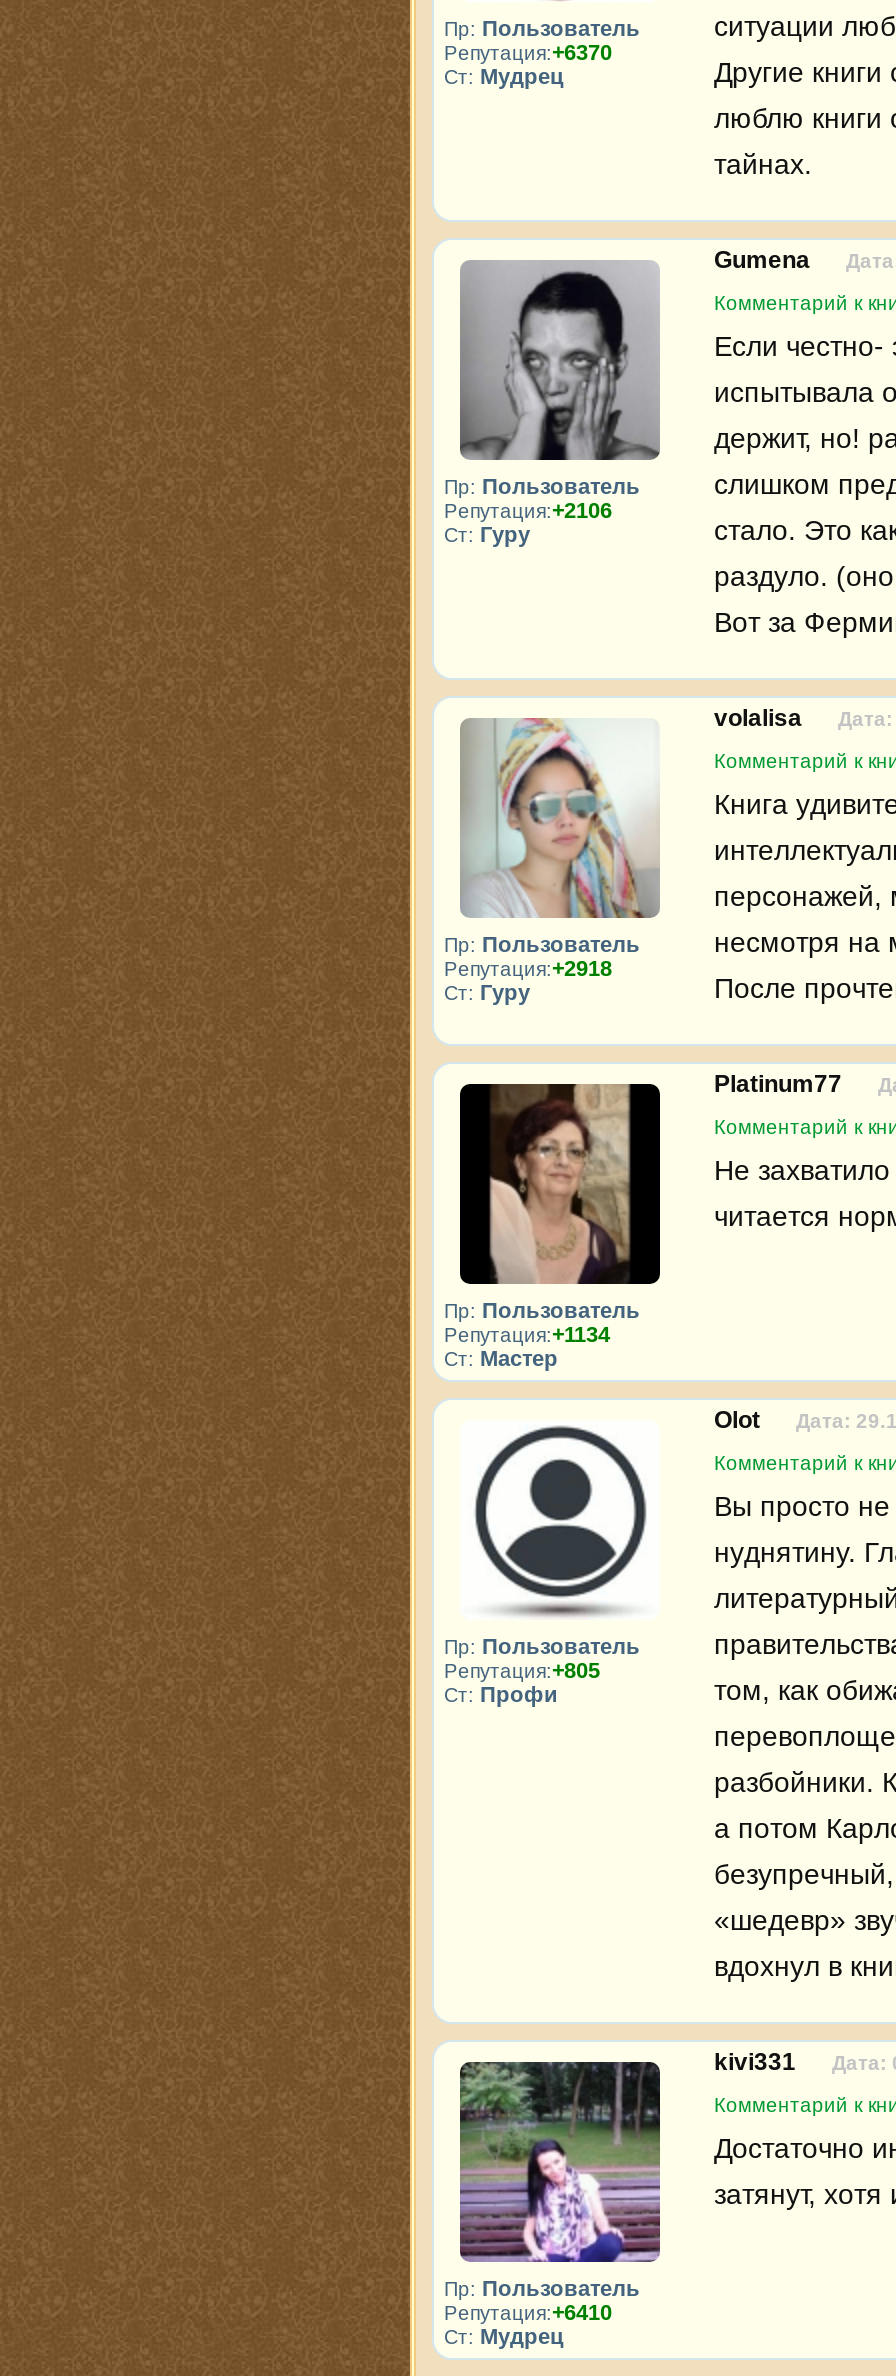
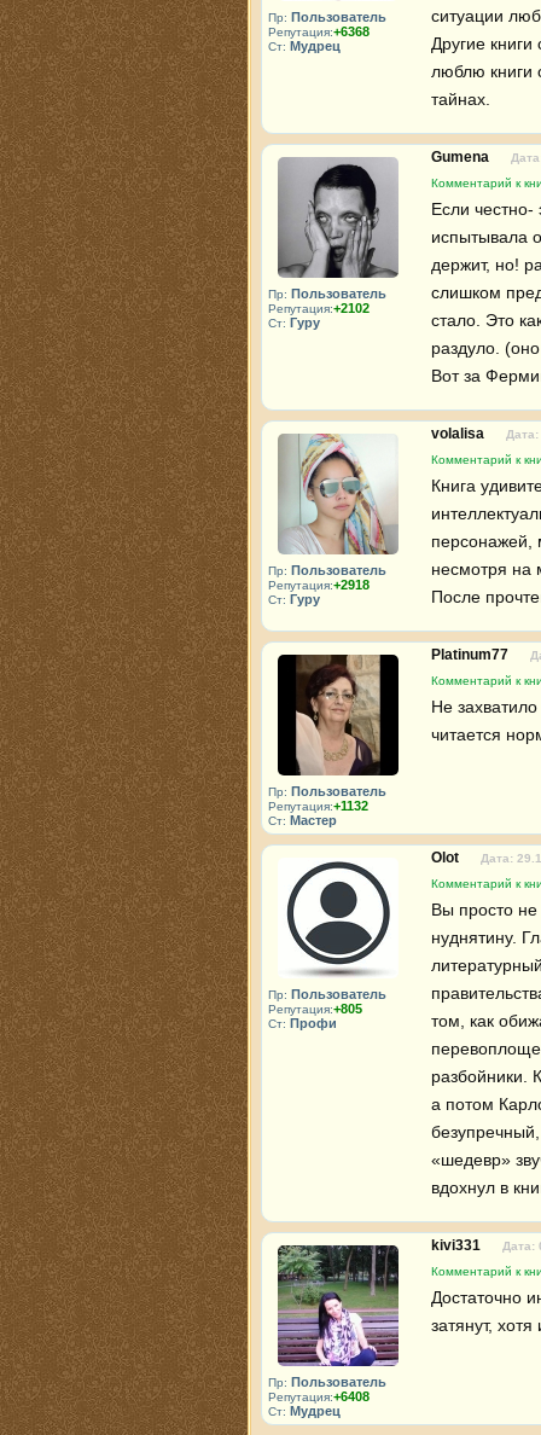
- Репутация:+6370
+ Репутация:+6368

- Репутация:+2106
+ Репутация:+2102

- Репутация:+1134
+ Репутация:+1132

- Репутация:+6410
+ Репутация:+6408
